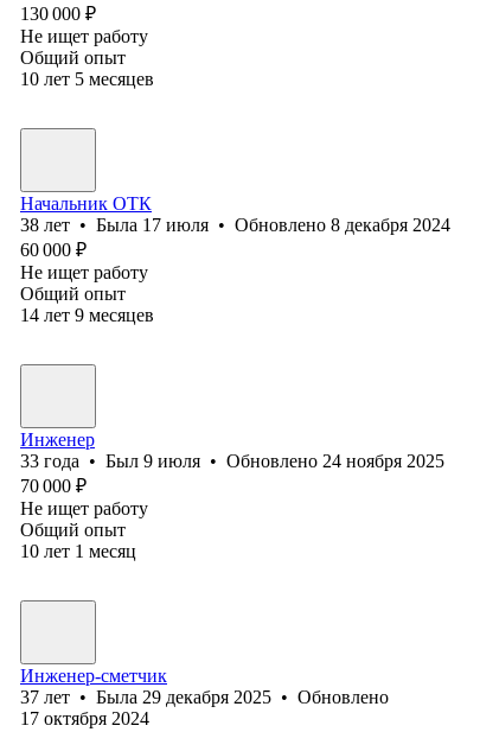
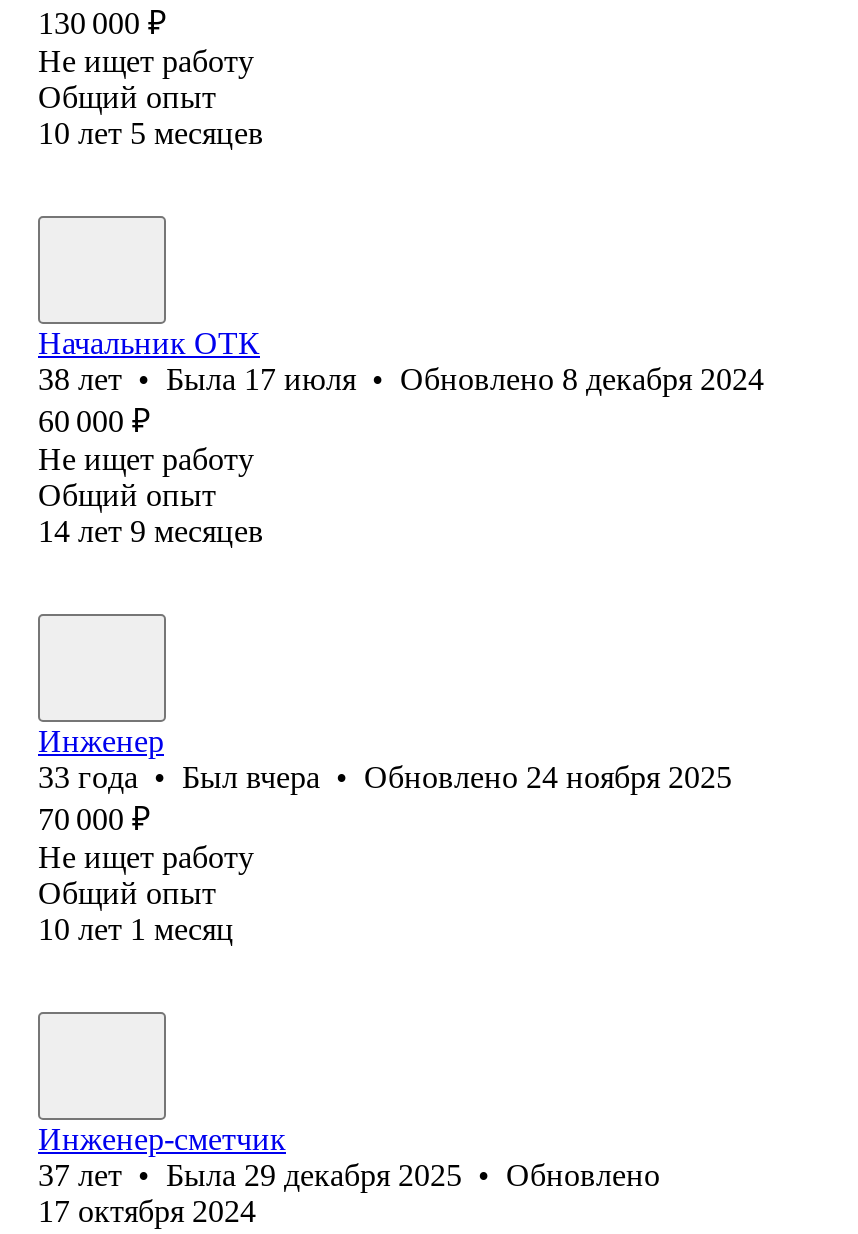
- 33 года • Был 9 июля • Обновлено 24 ноября 2025
+ 33 года • Был вчера • Обновлено 24 ноября 2025
